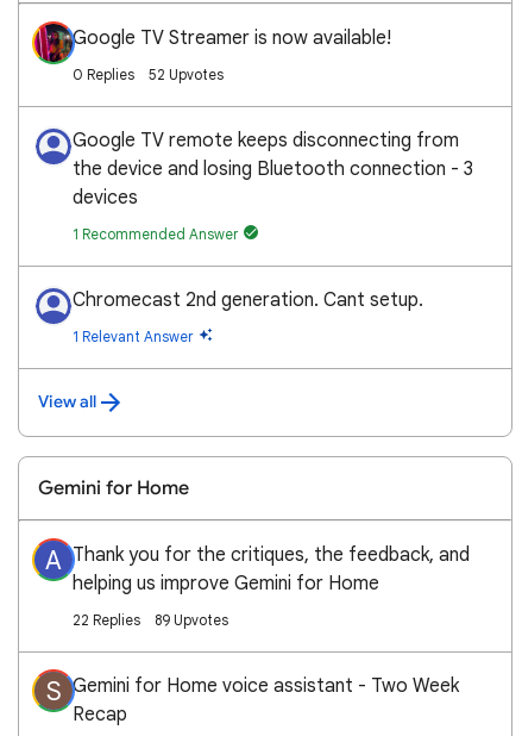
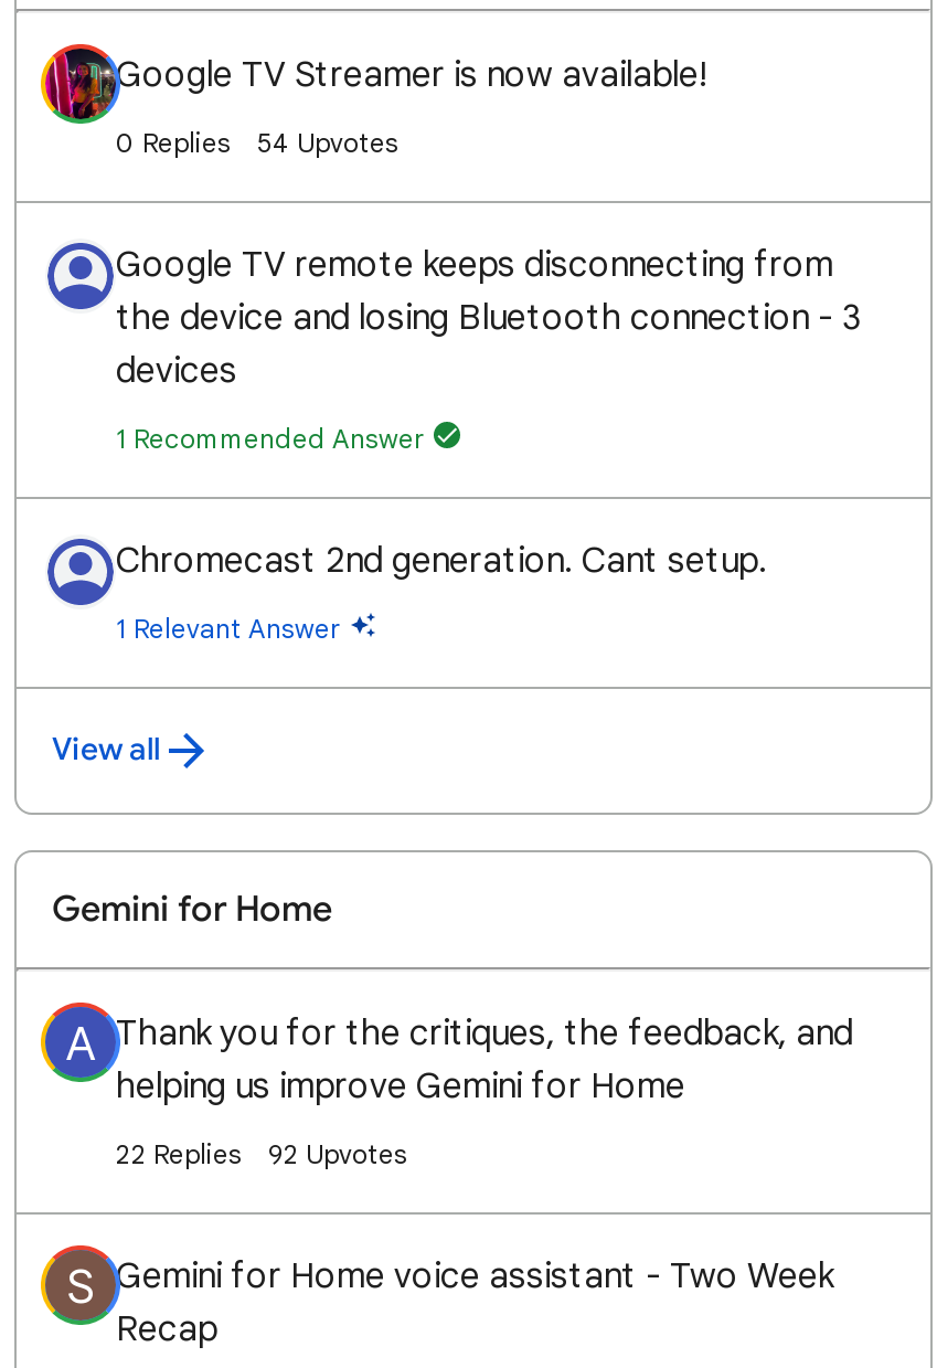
- 52 Upvotes
+ 54 Upvotes

- 22 Replies 89 Upvotes
+ 22 Replies 92 Upvotes
